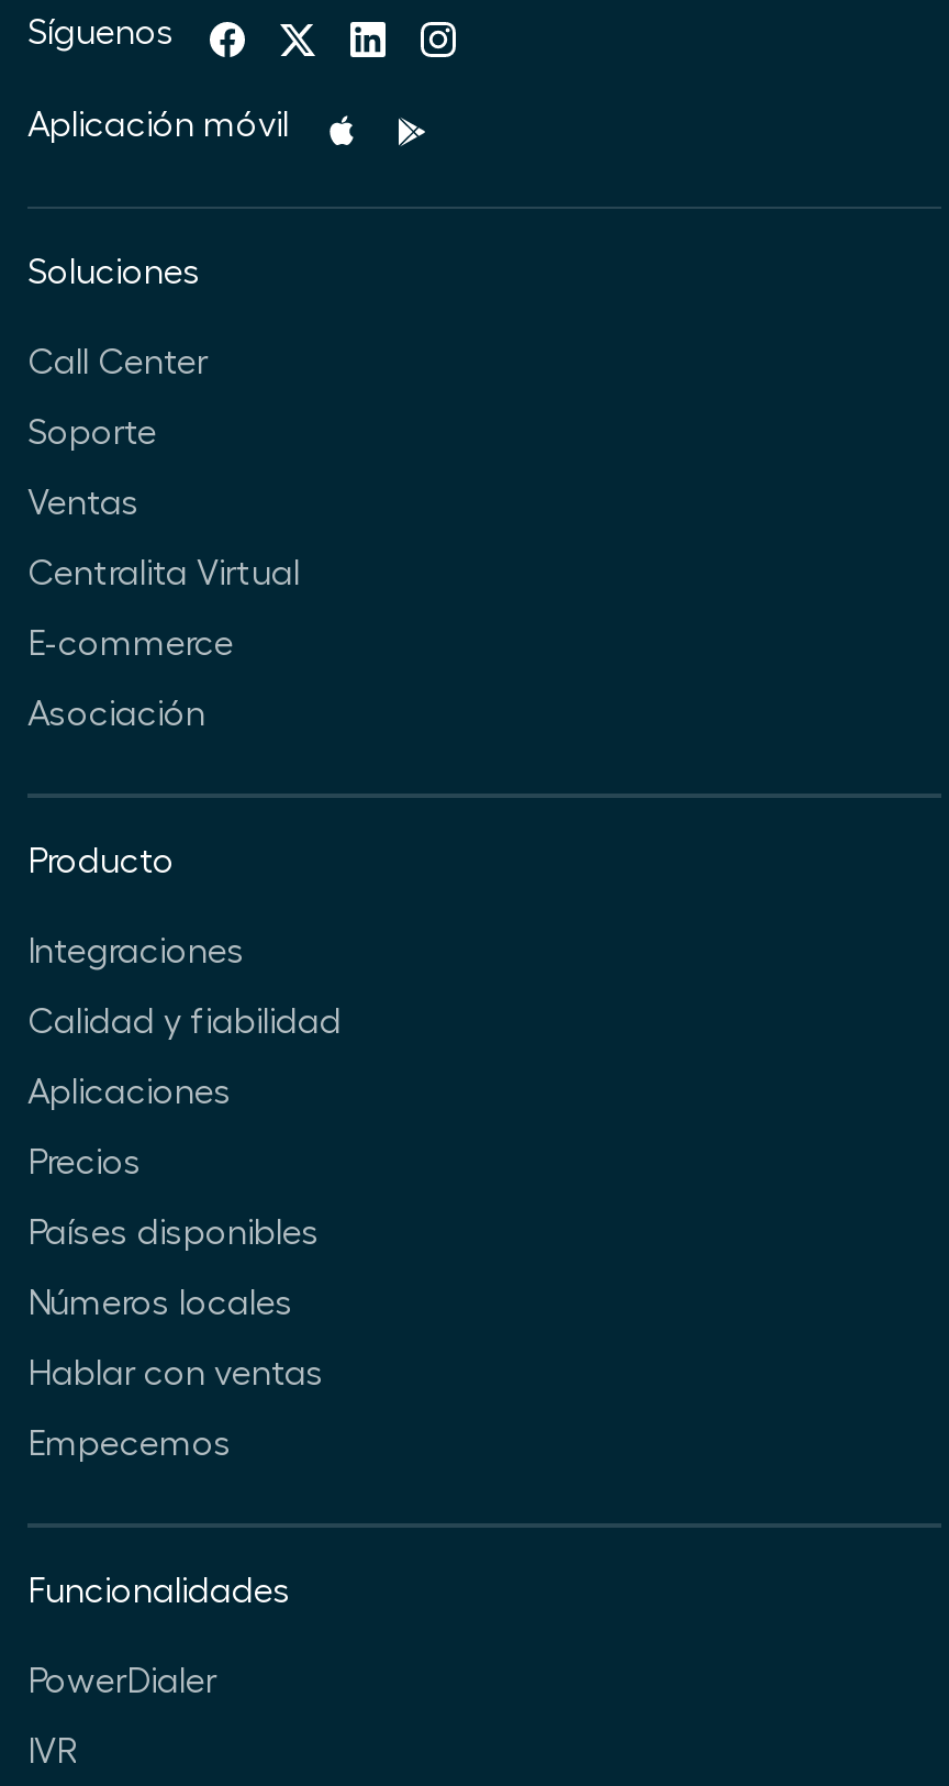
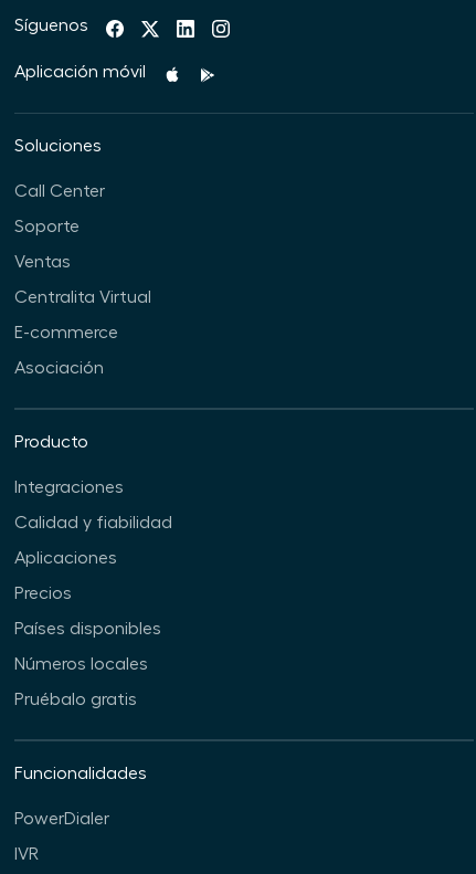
- Hablar con ventas
- Empecemos
+ Pruébalo gratis
